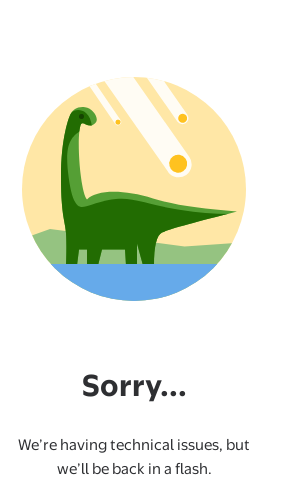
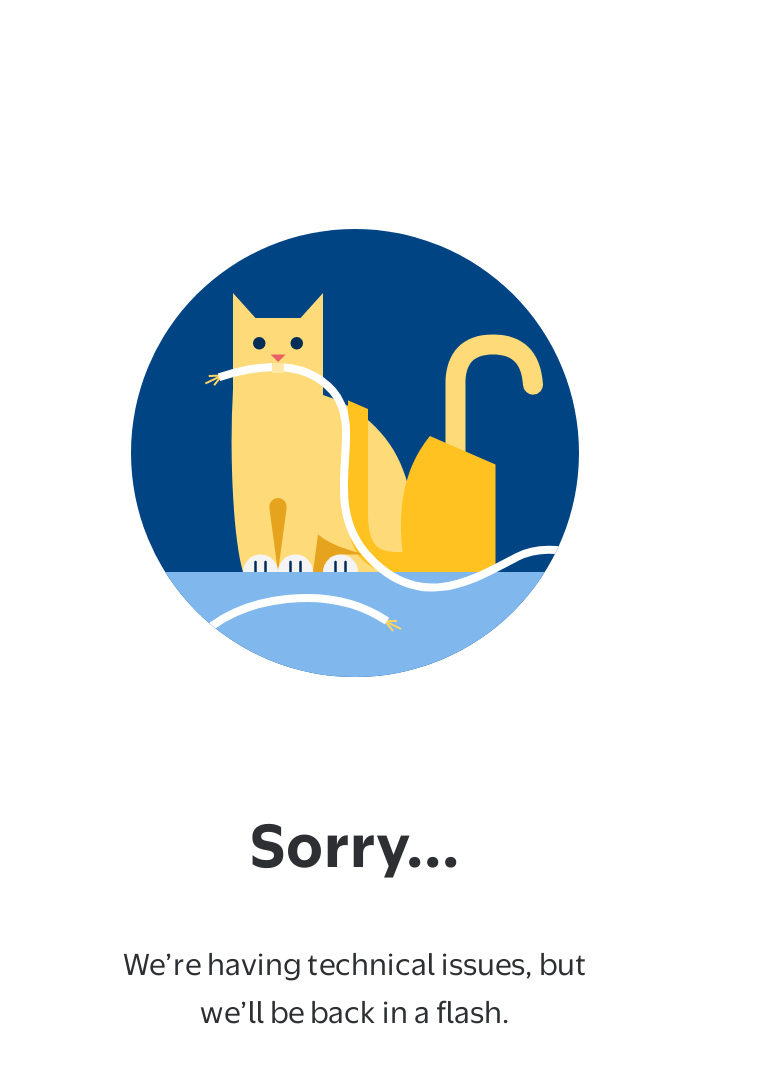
- [image]
+ [image]
